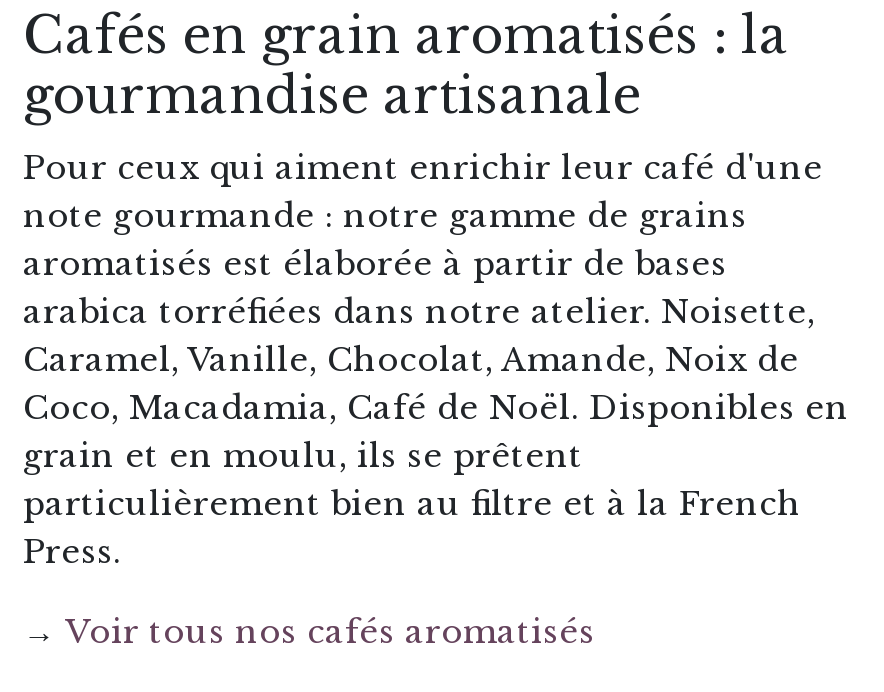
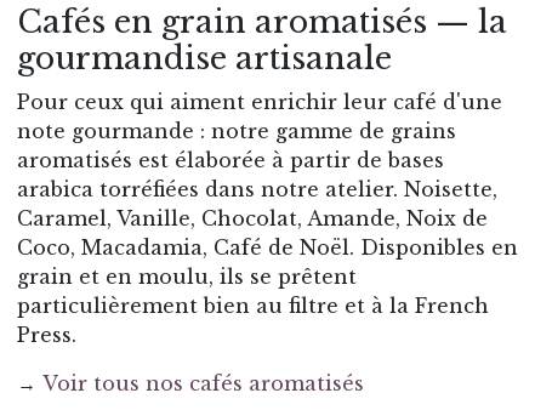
- Cafés en grain aromatisés : la
+ Cafés en grain aromatisés — la
